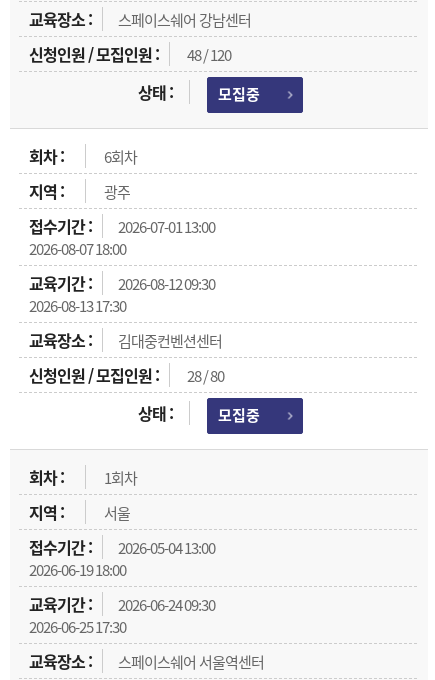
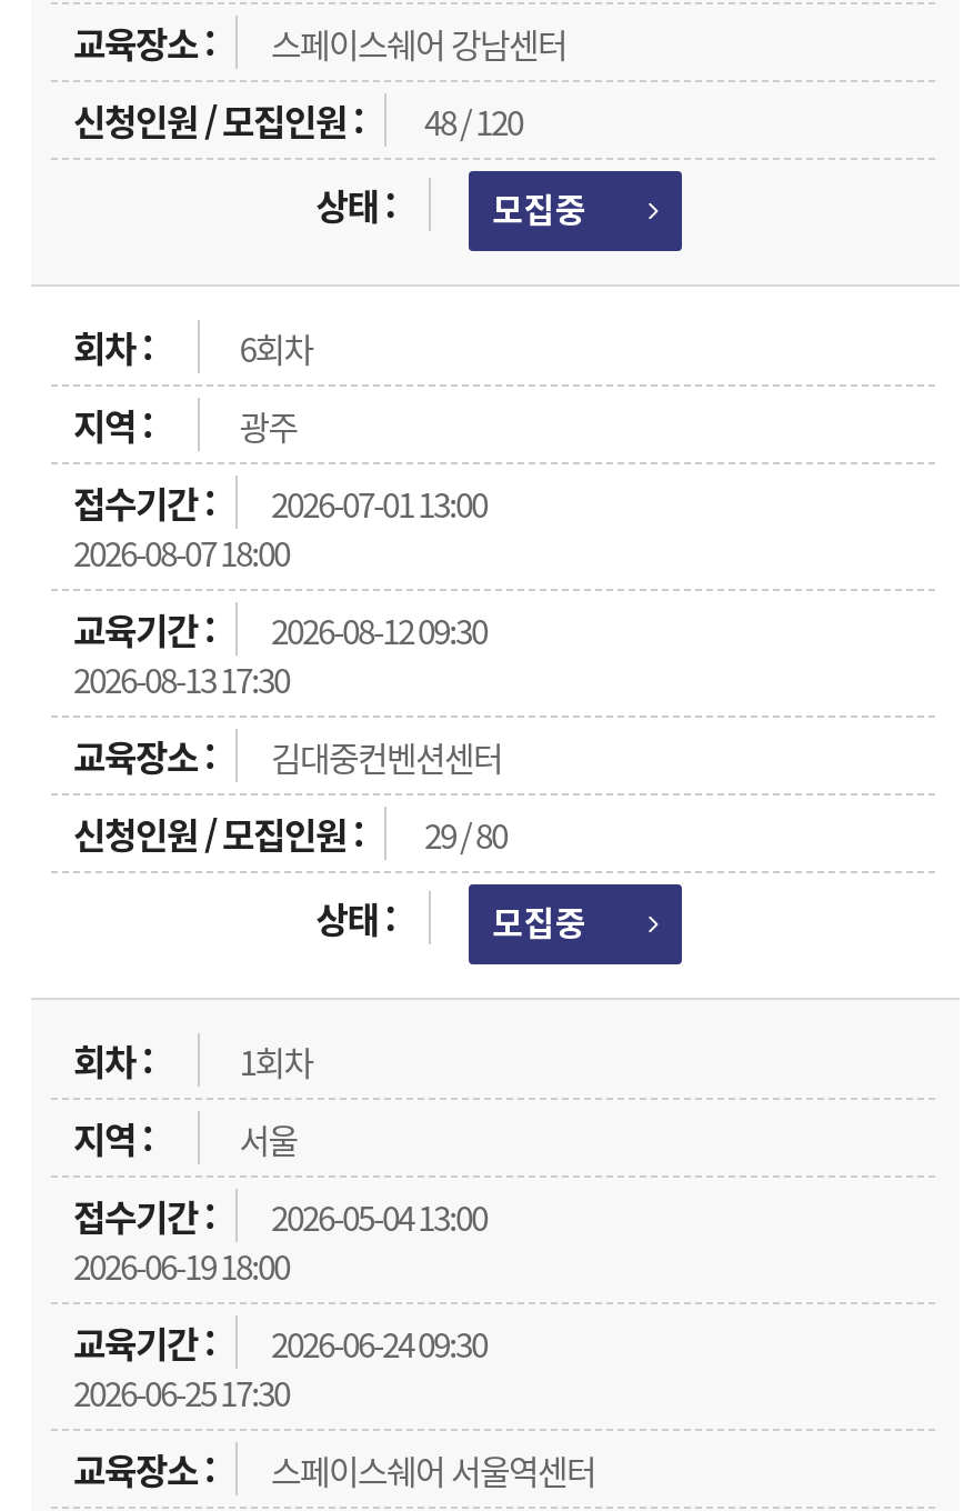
- 28 / 80
+ 29 / 80
